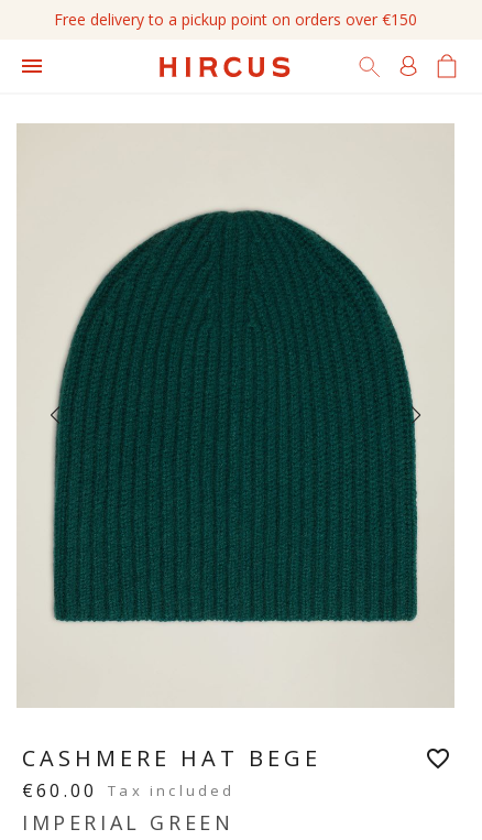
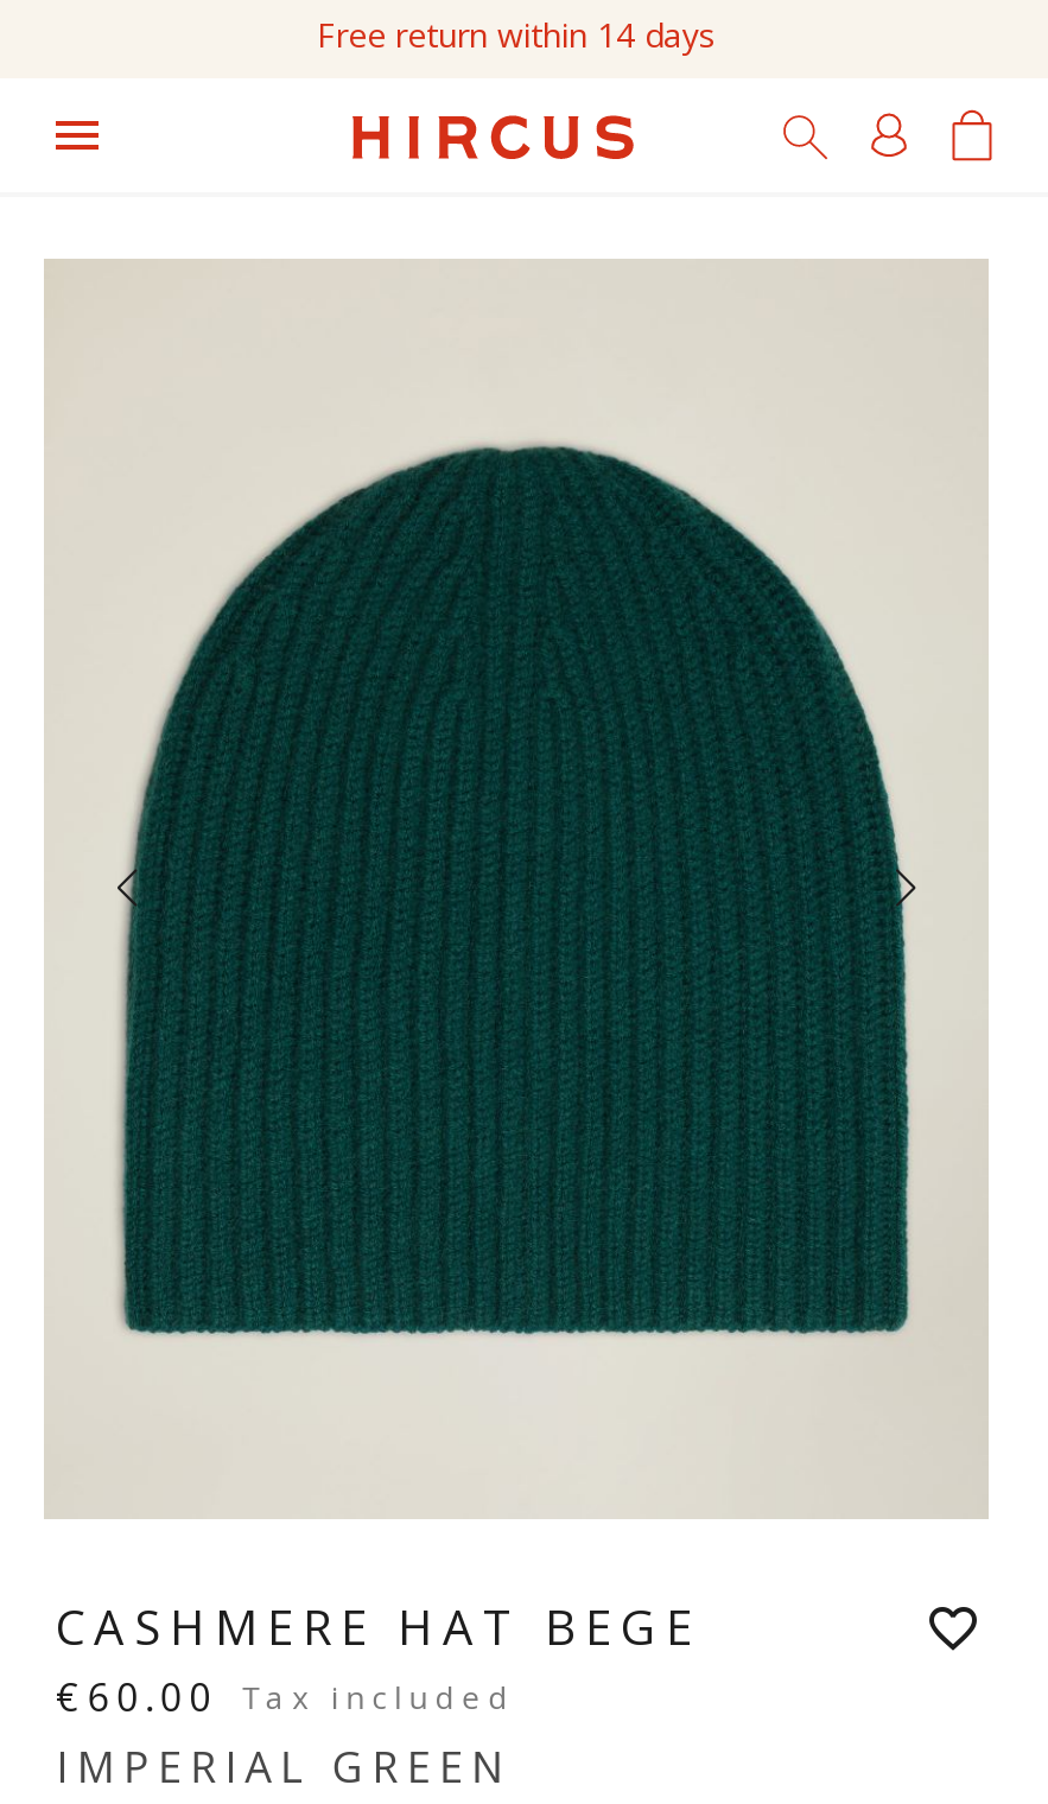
- Free delivery to a pickup point on orders over €150
+ Free return within 14 days
